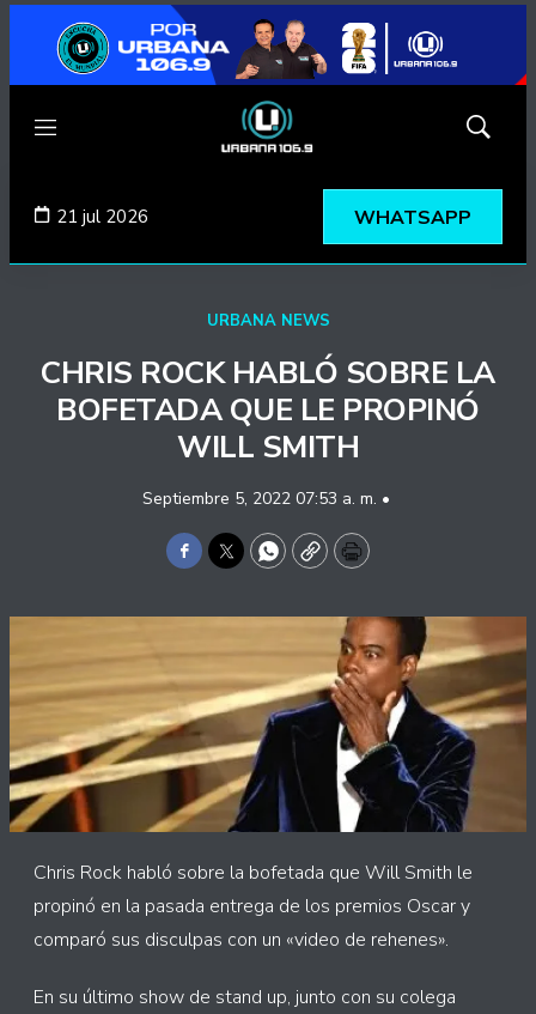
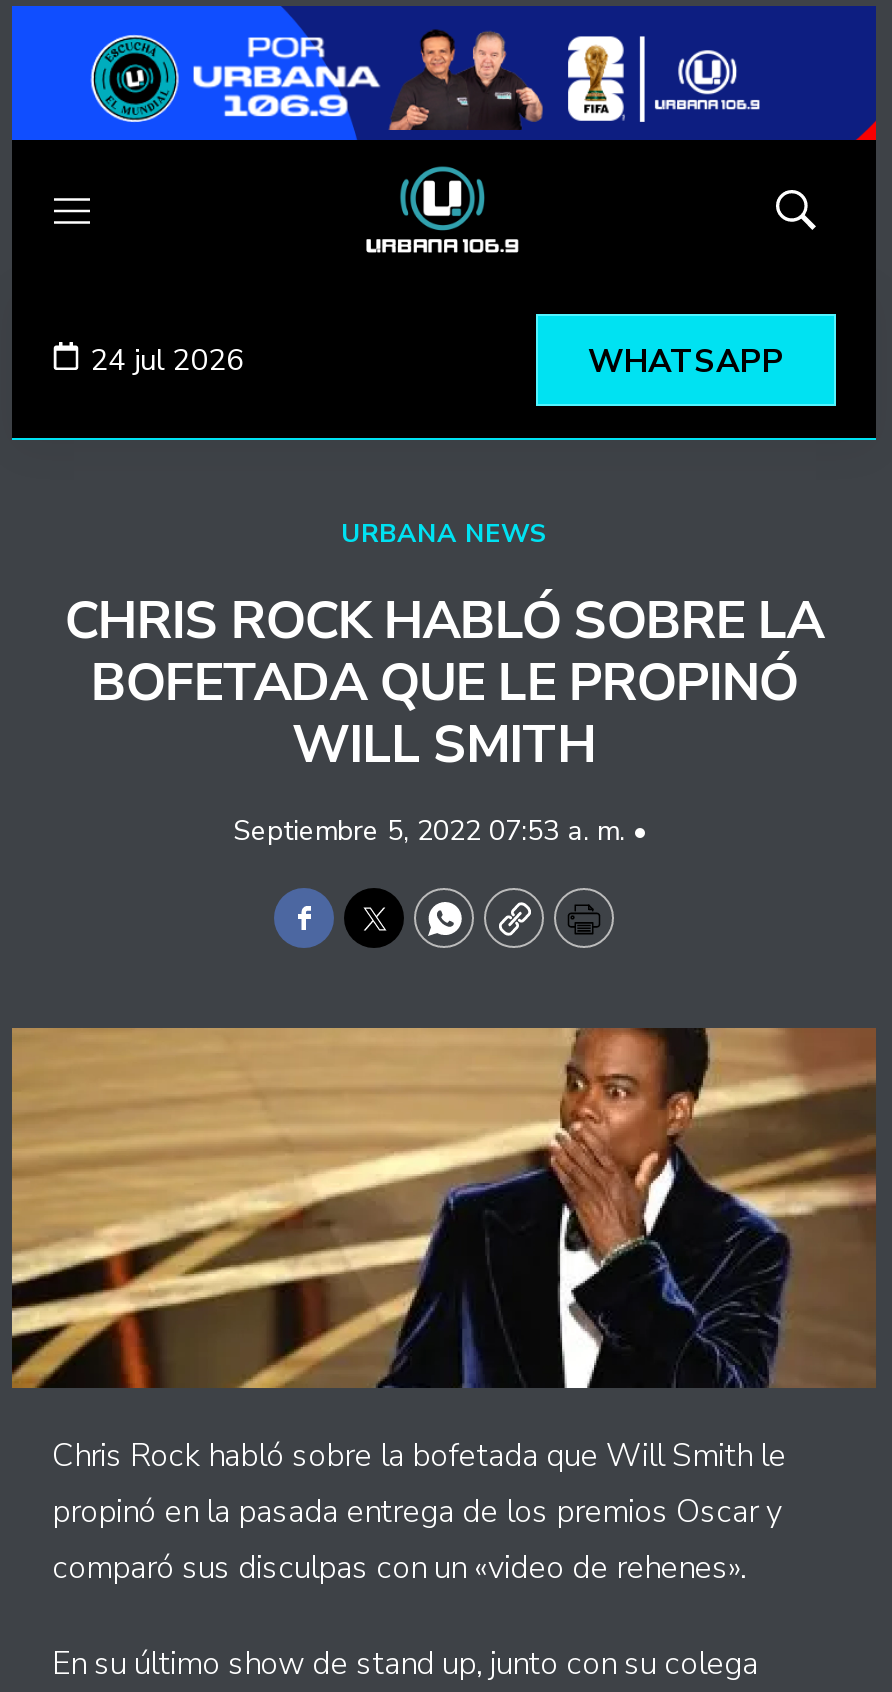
- 21 jul 2026
+ 24 jul 2026
